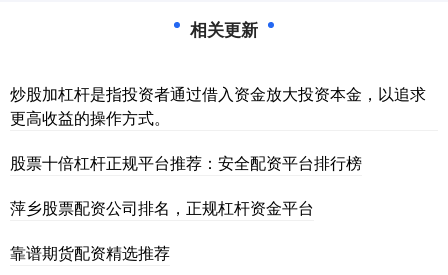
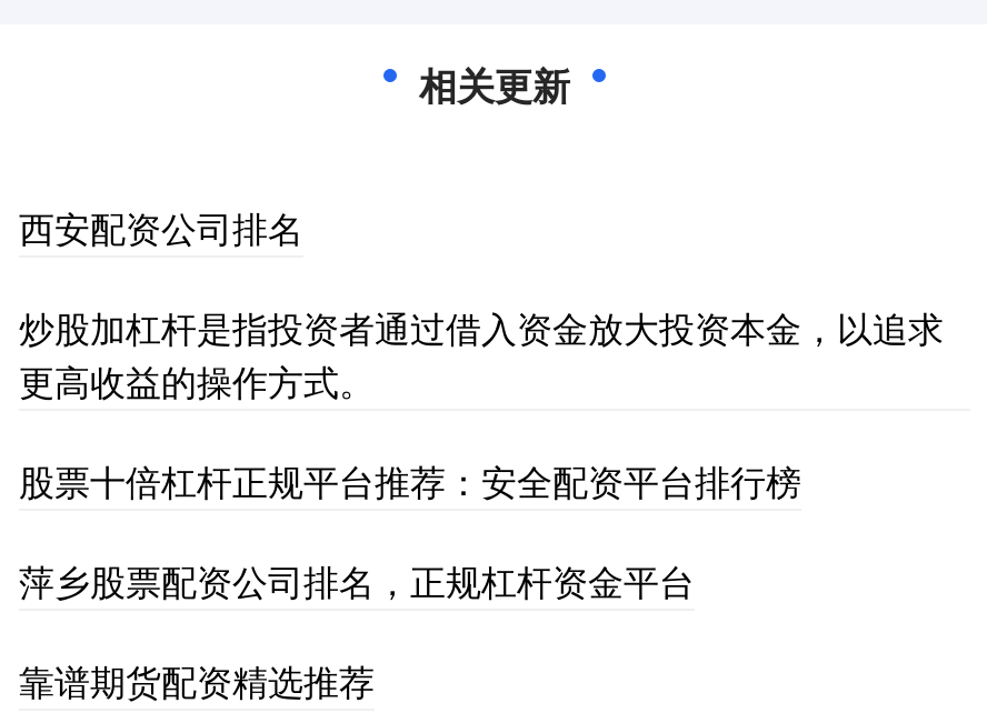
+ 西安配资公司排名
